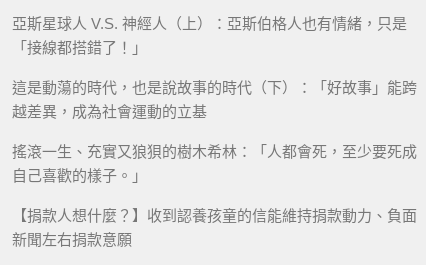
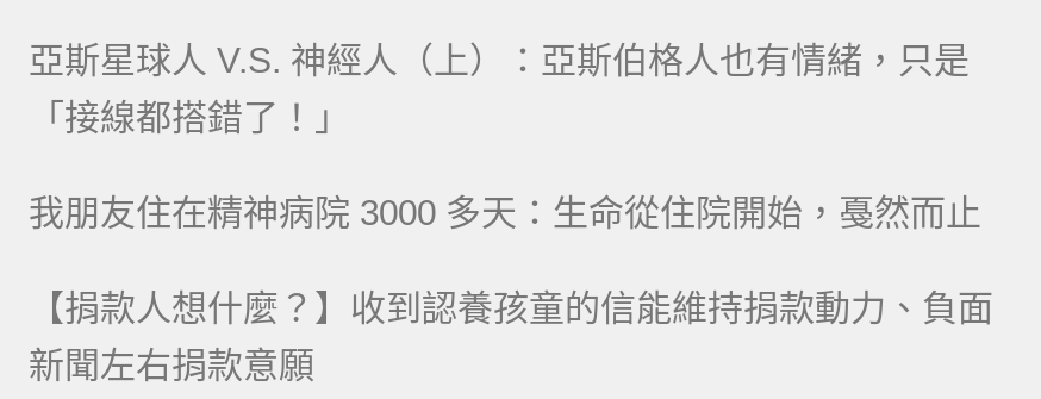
- 這是動蕩的時代，也是說故事的時代（下）：「好故事」能跨
- 越差異，成為社會運動的立基
- 搖滾一生、充實又狼狽的樹木希林：「人都會死，至少要死成
- 自己喜歡的樣子。」
+ 我朋友住在精神病院 3000 多天：生命從住院開始，戞然而止
